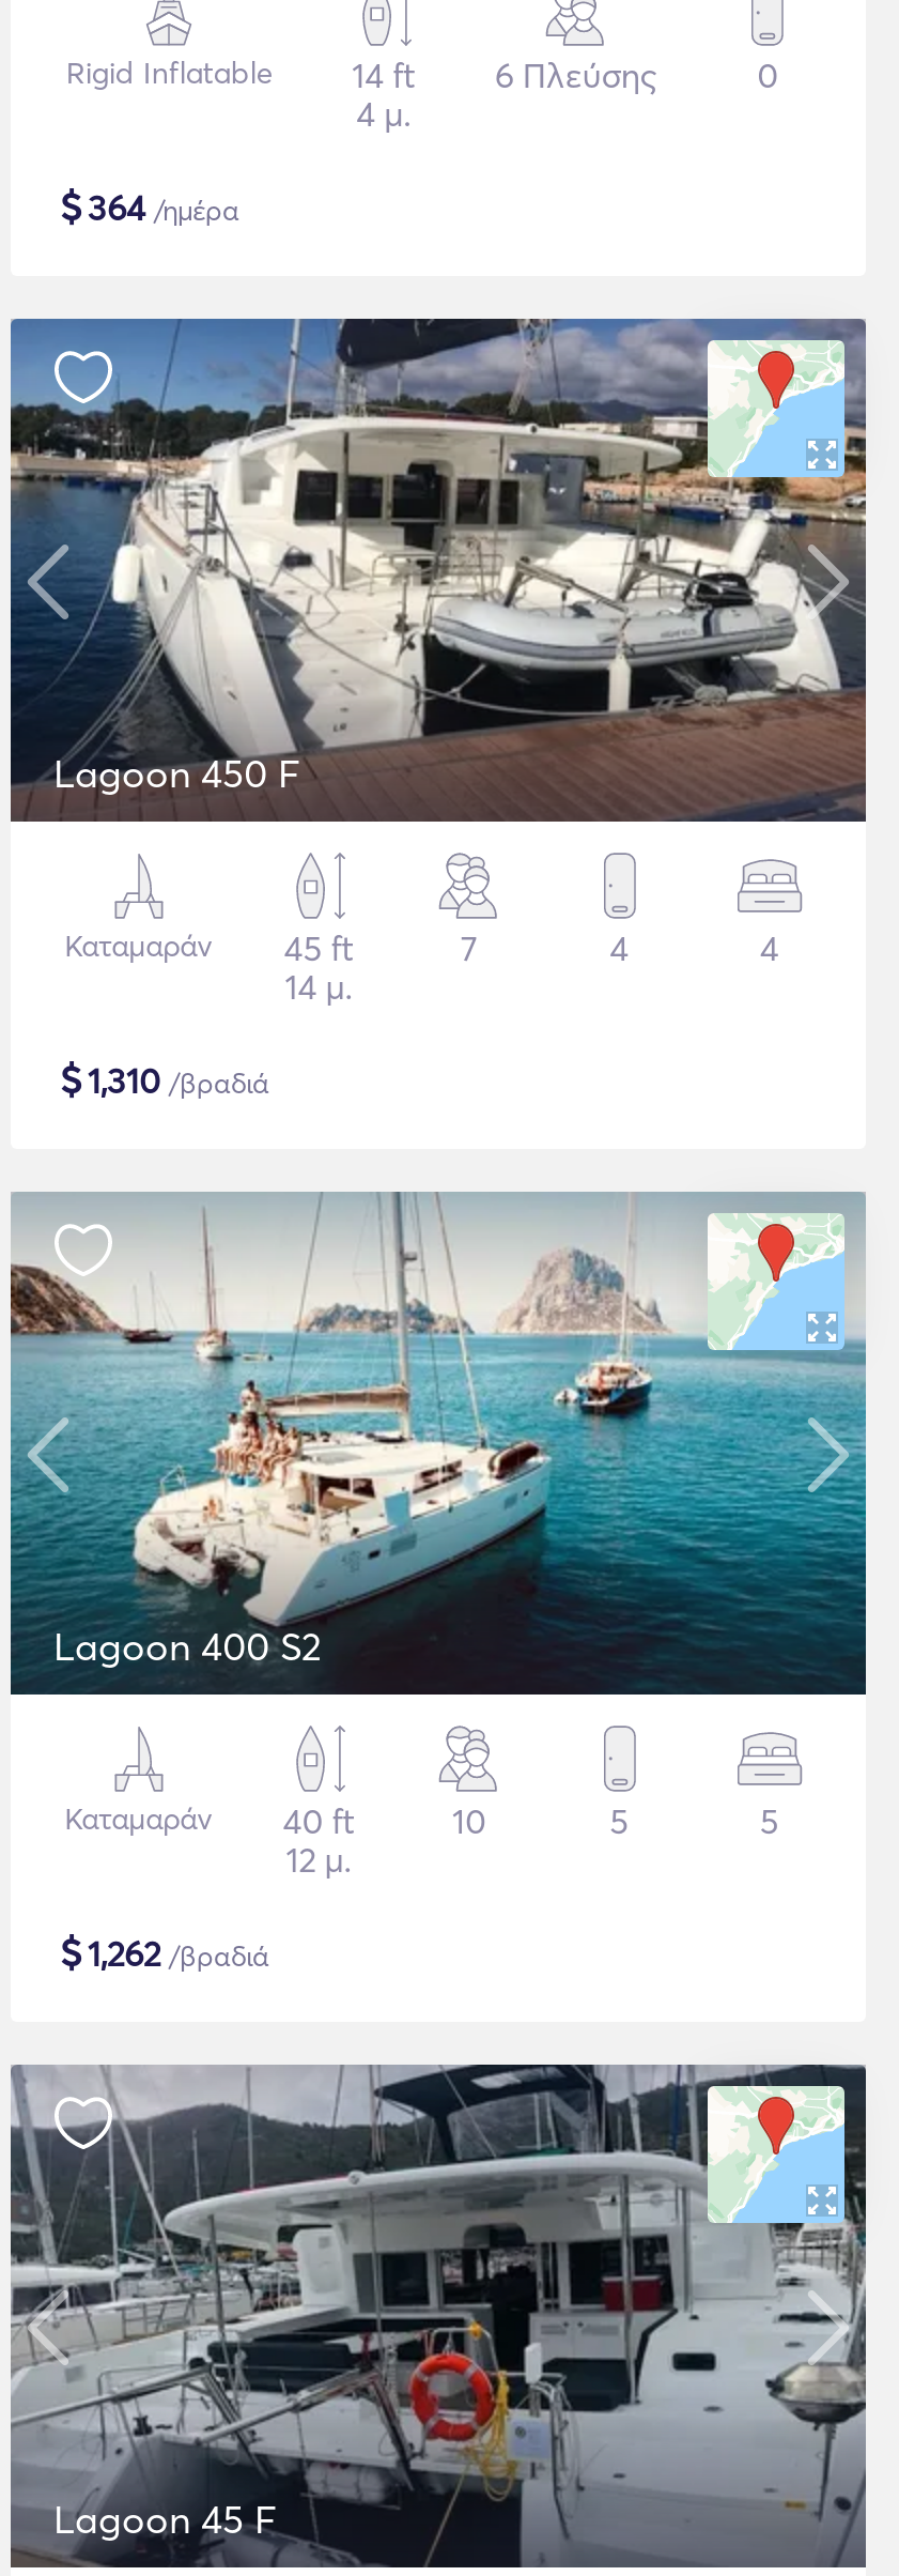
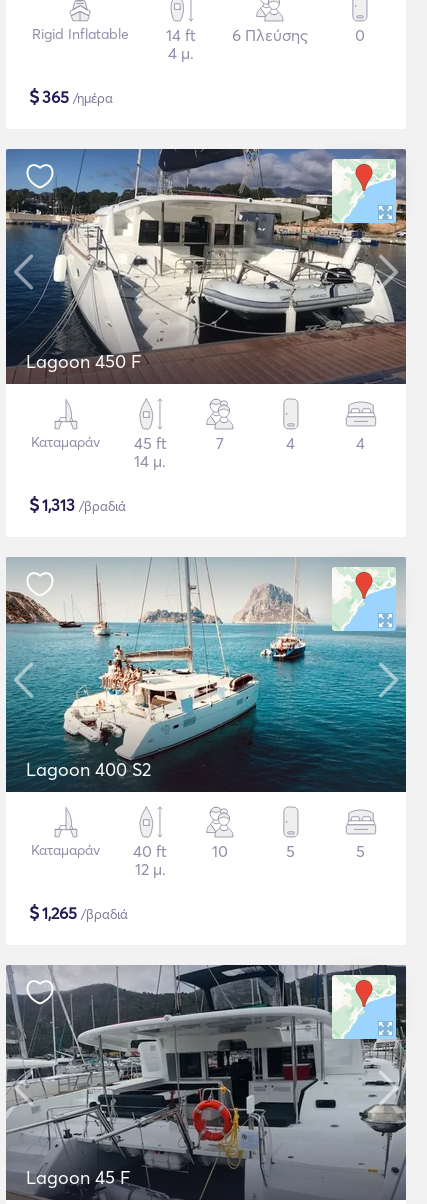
- $364 /ημέρα
+ $365 /ημέρα

- $1,310 /βραδιά
+ $1,313 /βραδιά

- $1,262 /βραδιά
+ $1,265 /βραδιά
